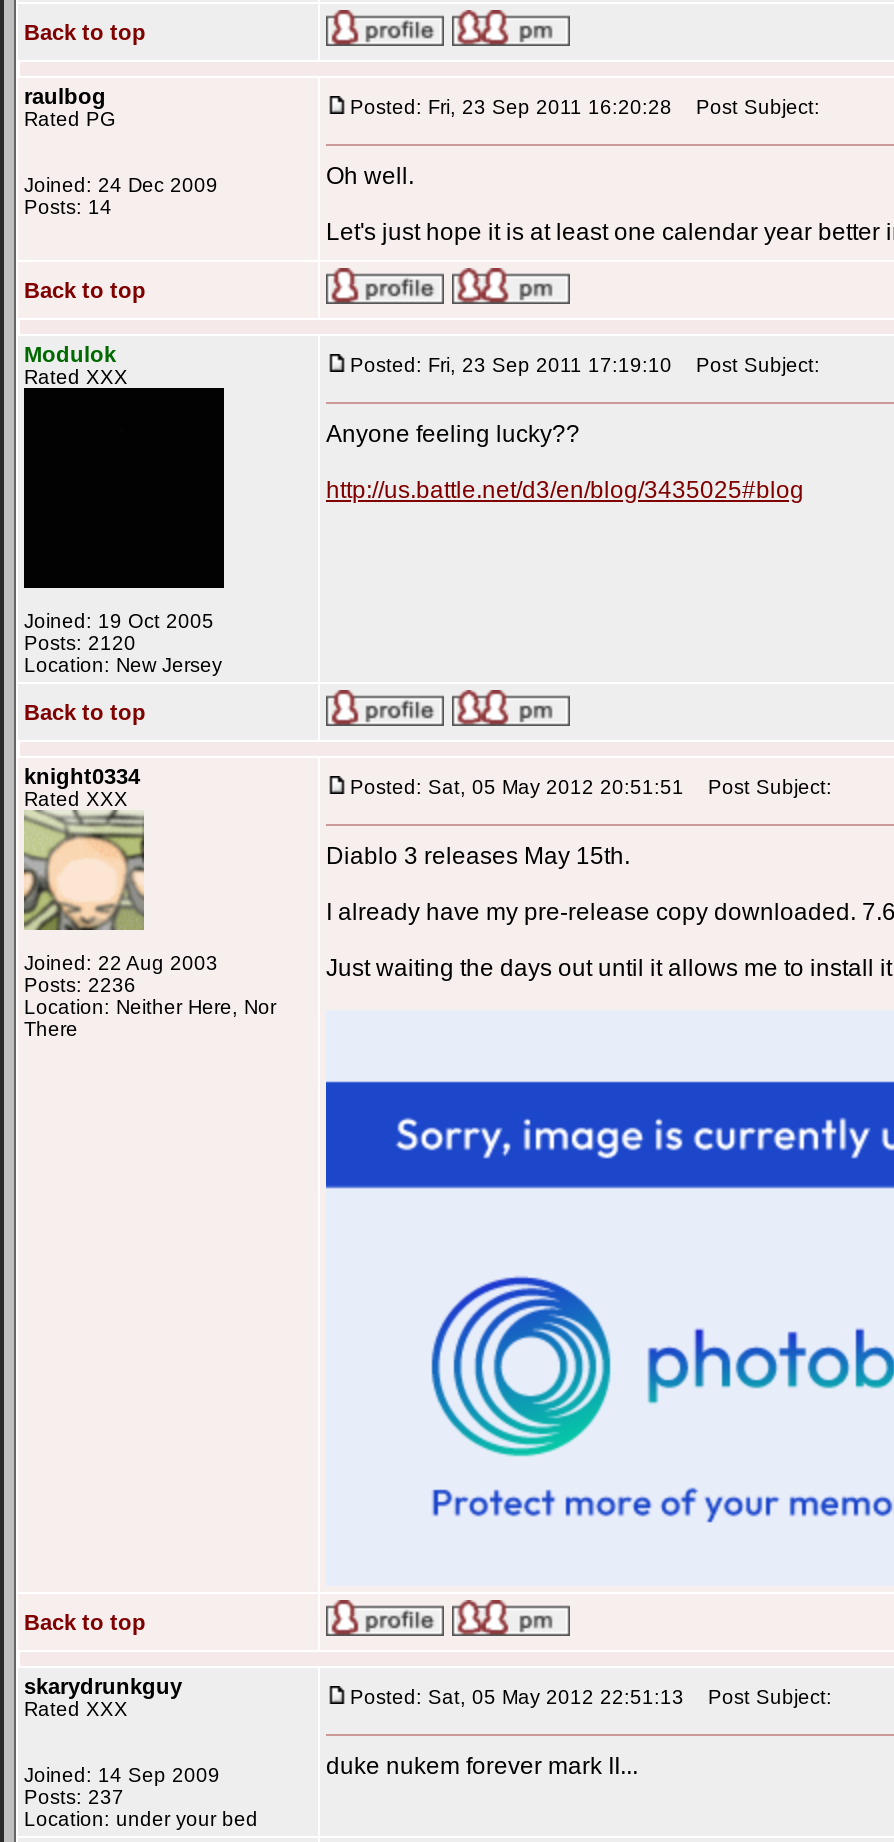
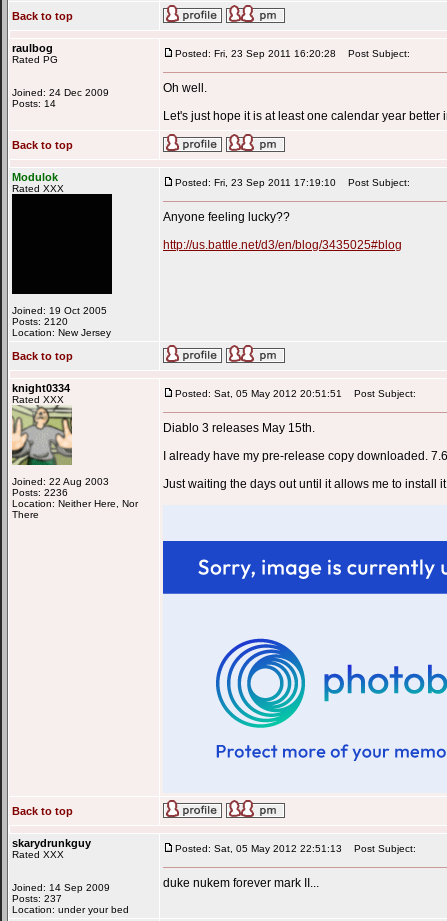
- [image]
+ [image]
